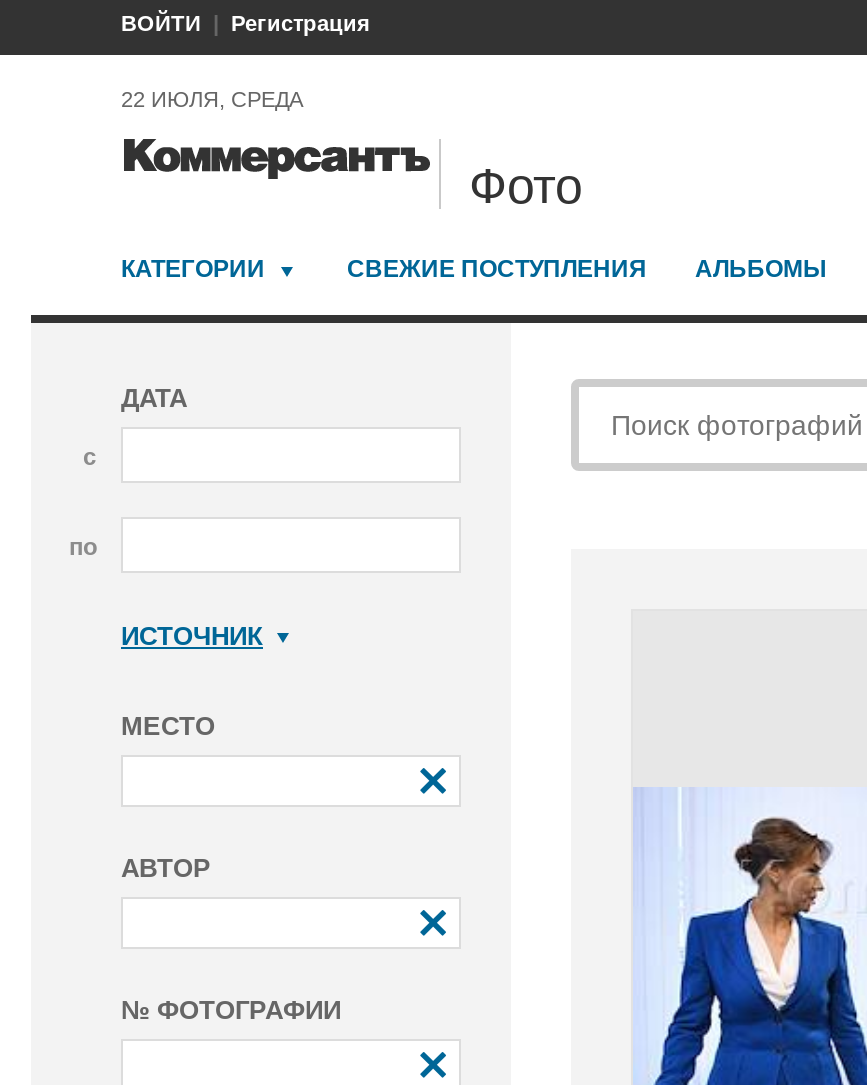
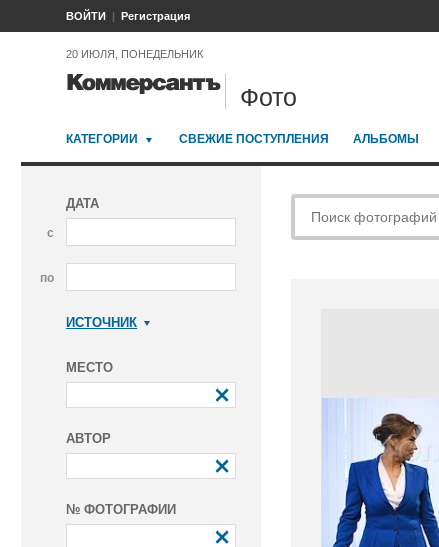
- 22 ИЮЛЯ, СРЕДА
+ 20 ИЮЛЯ, ПОНЕДЕЛЬНИК
